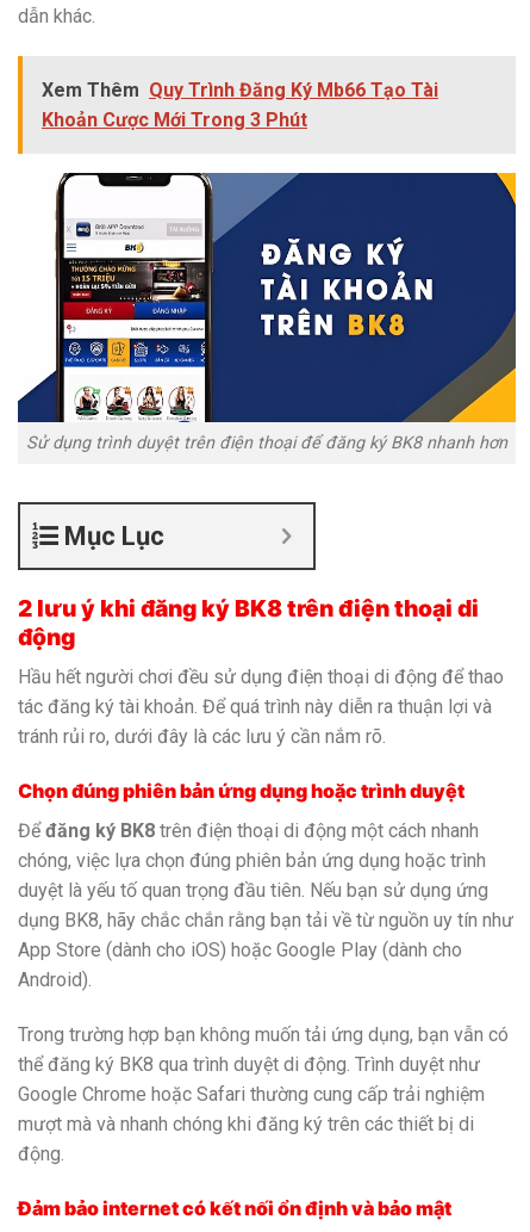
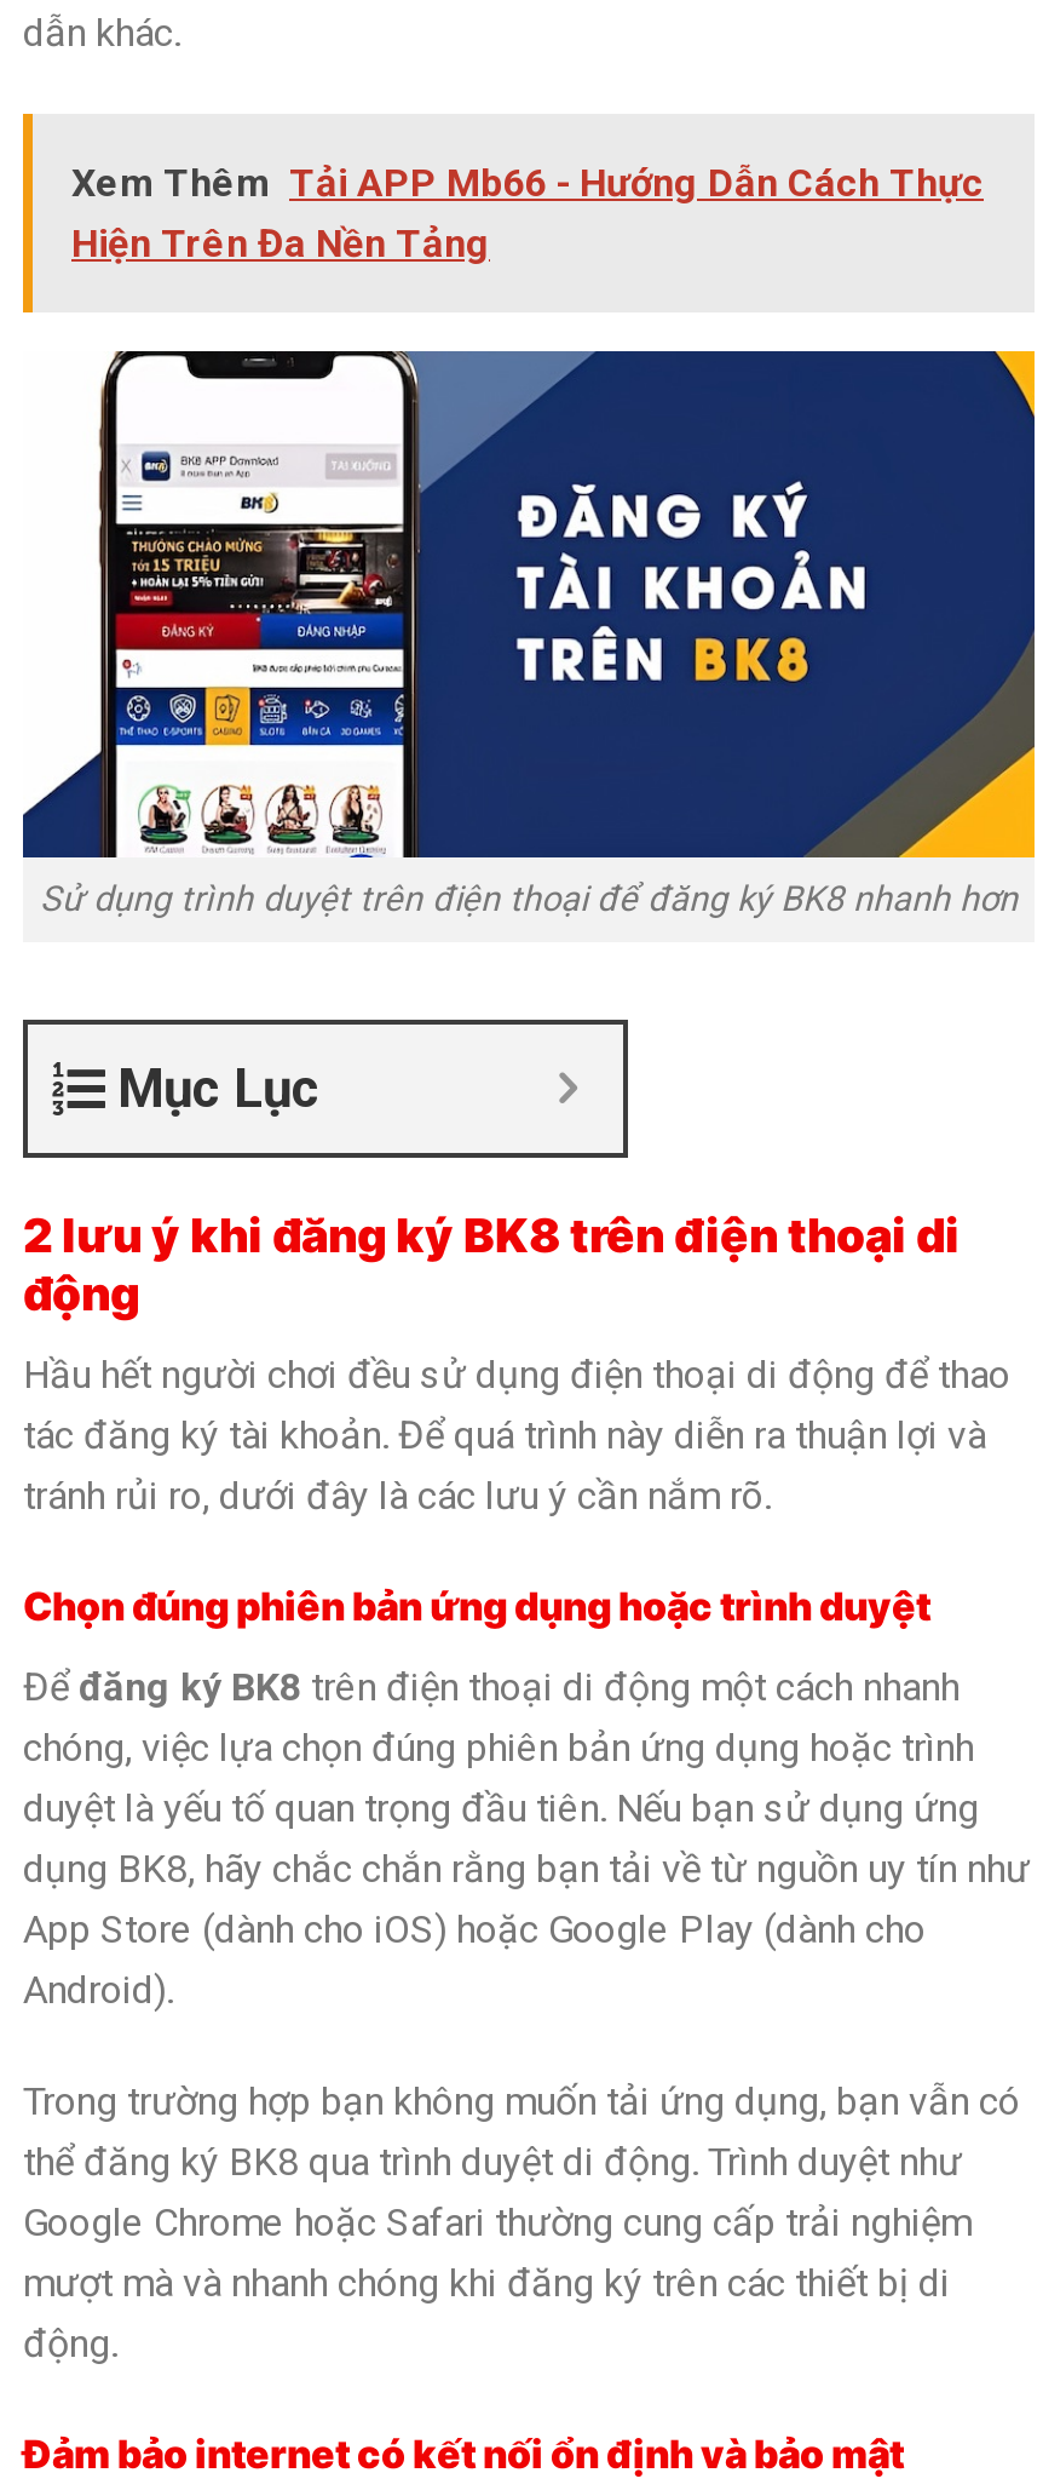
- Xem Thêm Quy Trình Đăng Ký Mb66 Tạo Tài
- Khoản Cược Mới Trong 3 Phút
+ Xem Thêm Tải APP Mb66 - Hướng Dẫn Cách Thực
+ Hiện Trên Đa Nền Tảng
